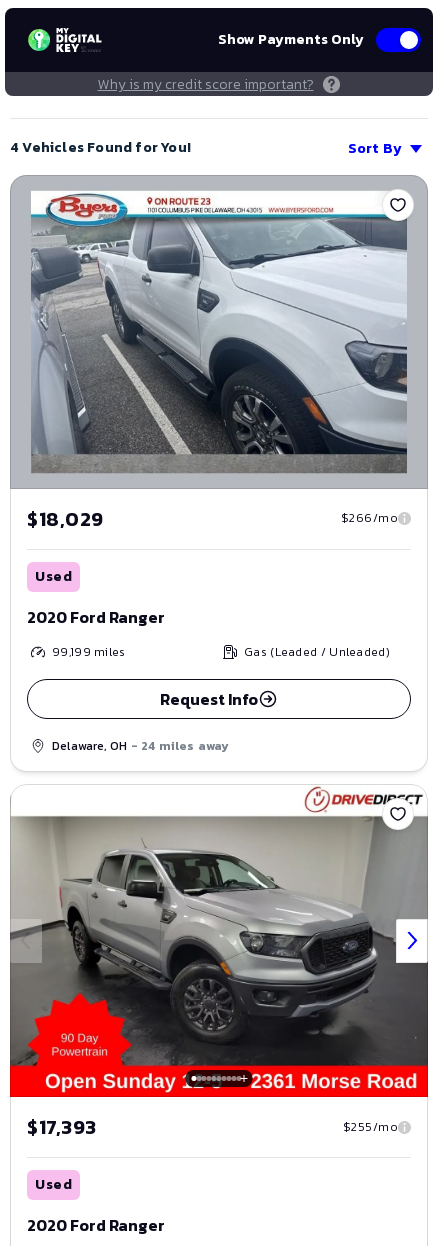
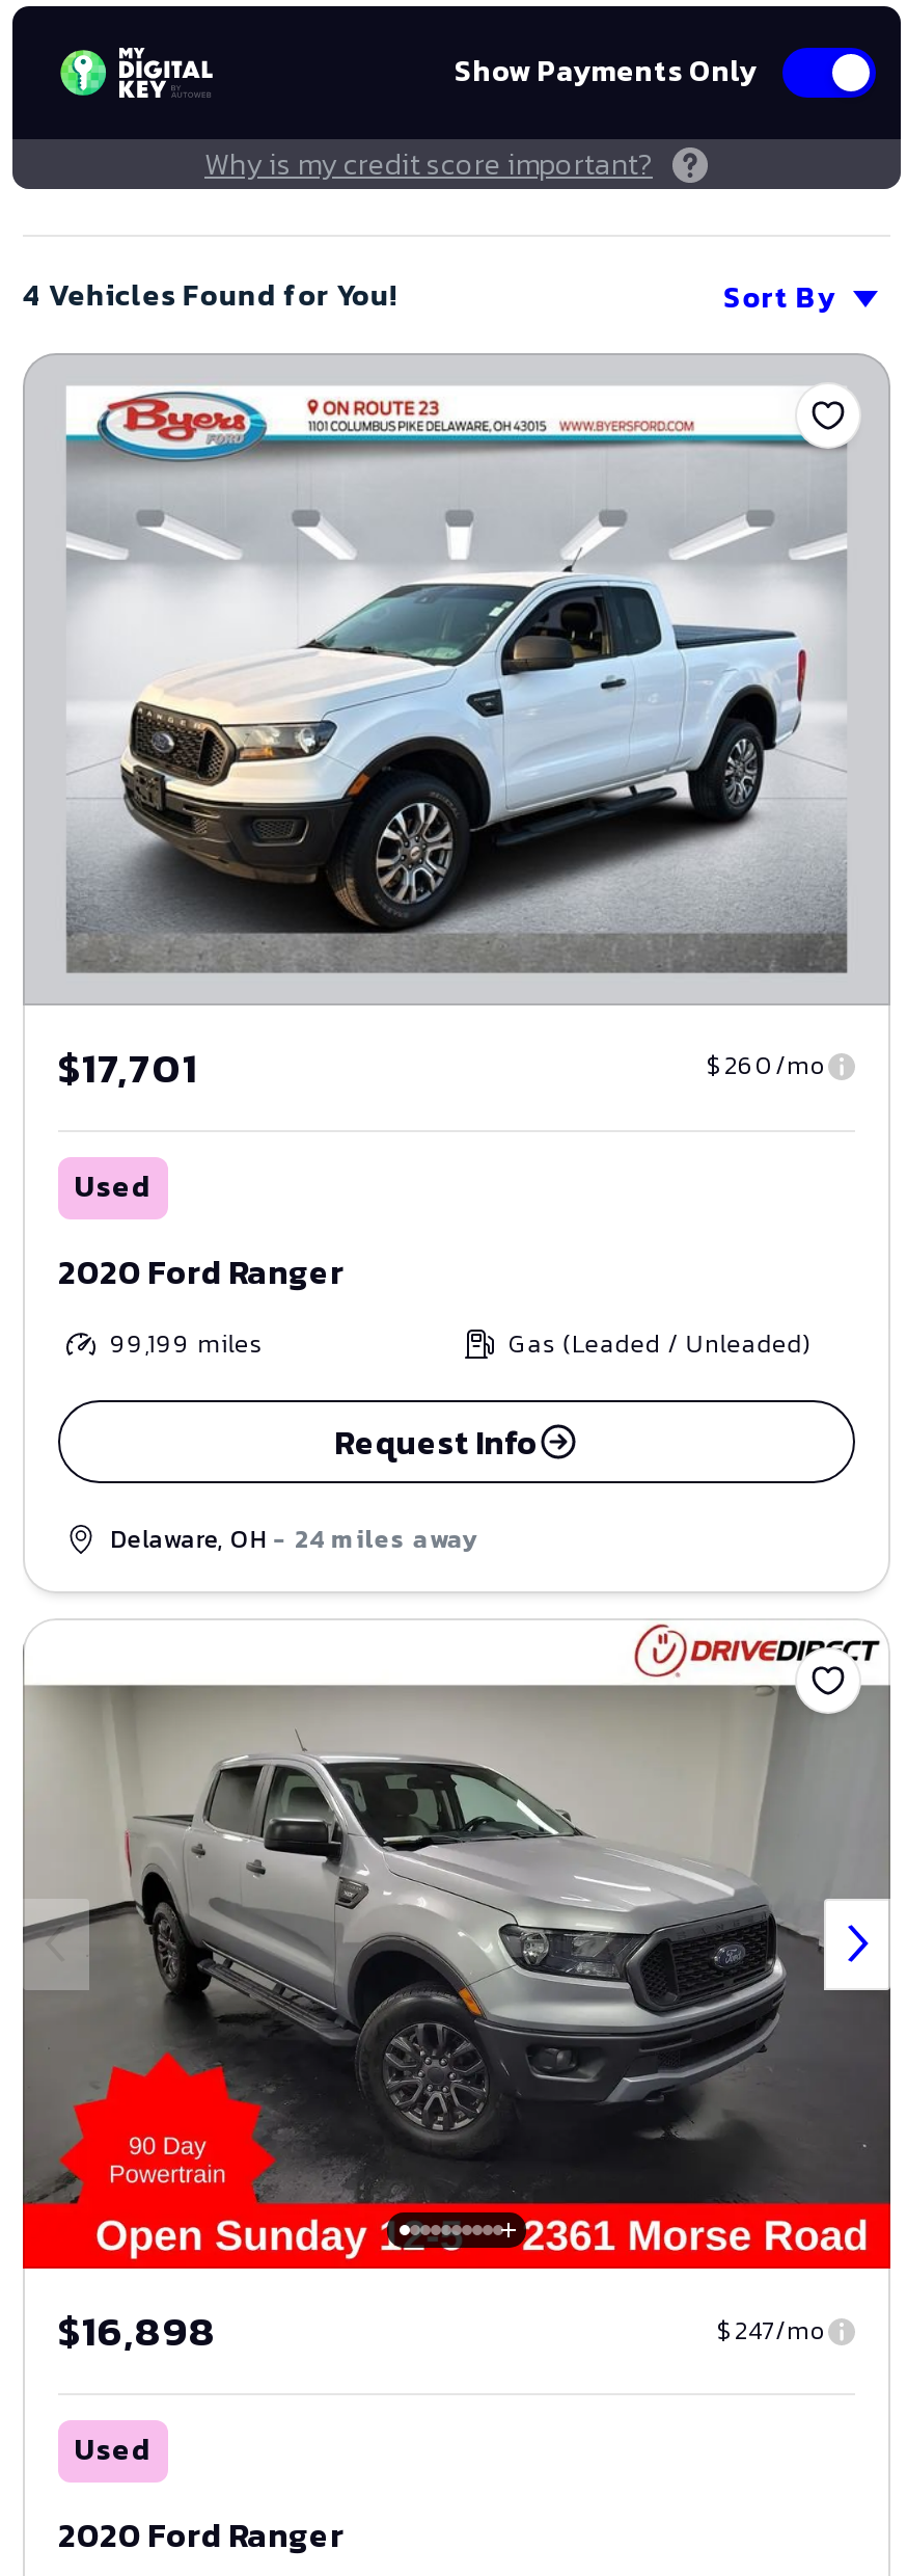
- [image]
+ [image]

- $18,029
- $266/mo
+ $17,701
+ $260/mo

- $17,393
- $255/mo
+ $16,898
+ $247/mo
